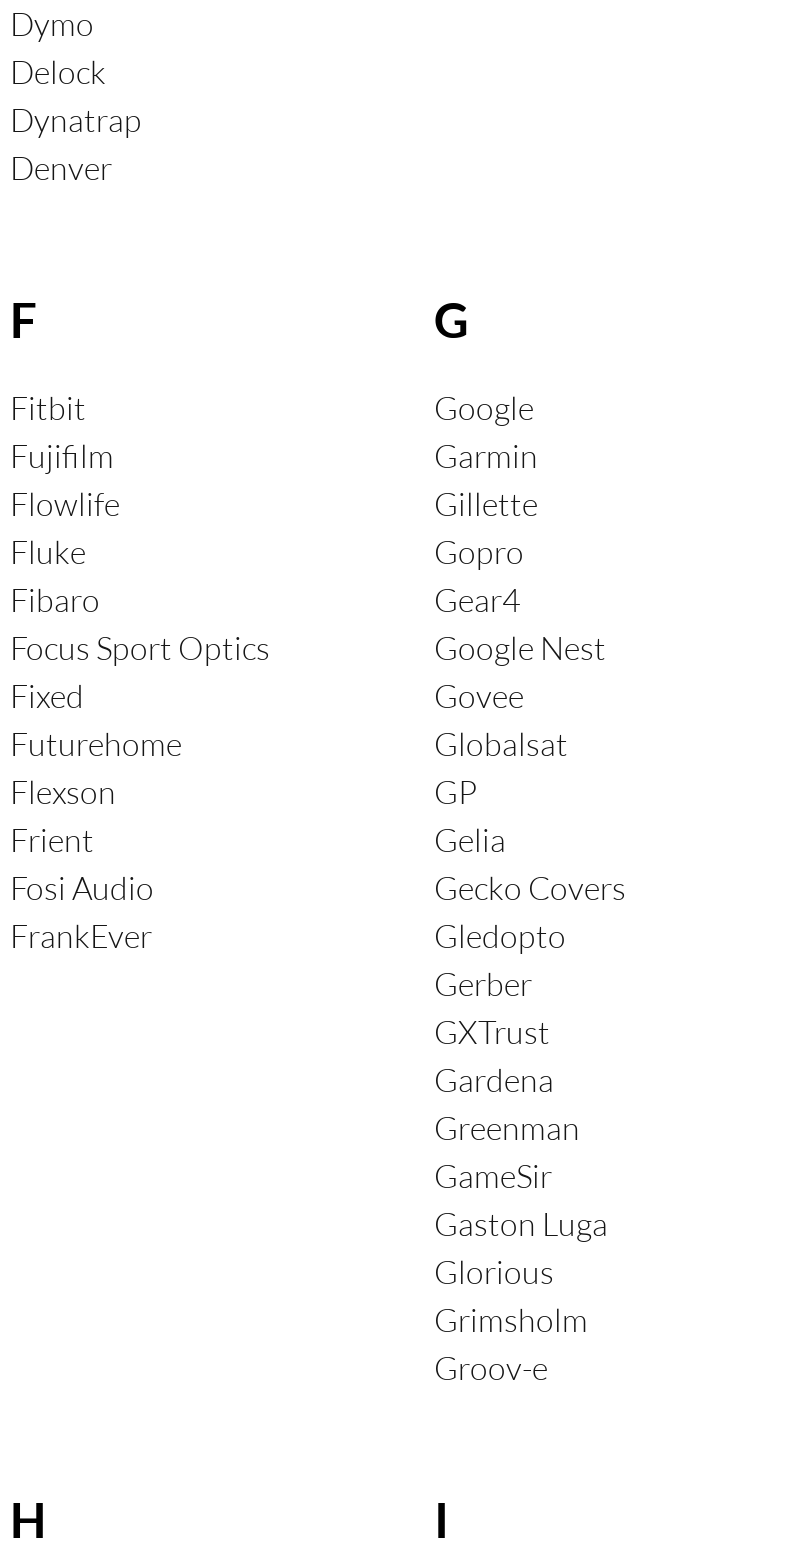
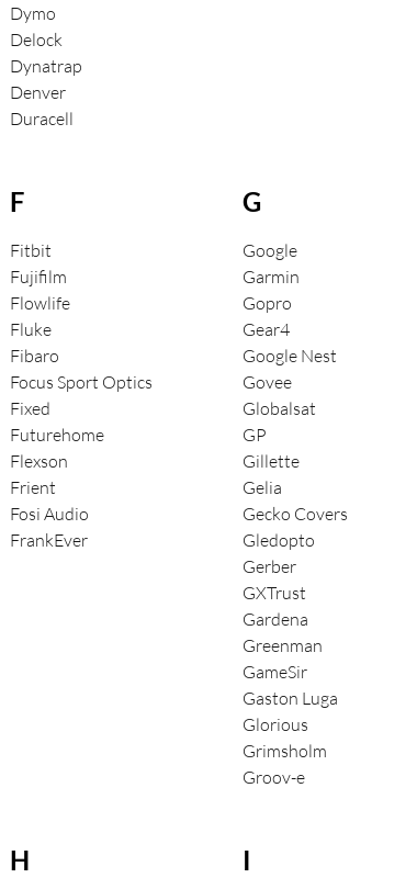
+ Duracell

moved down: Gillette
